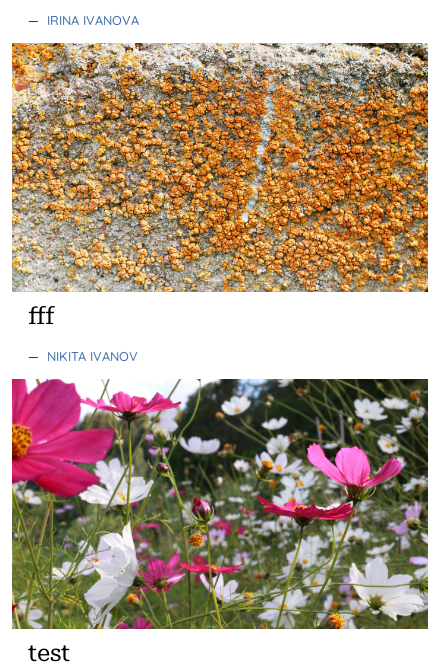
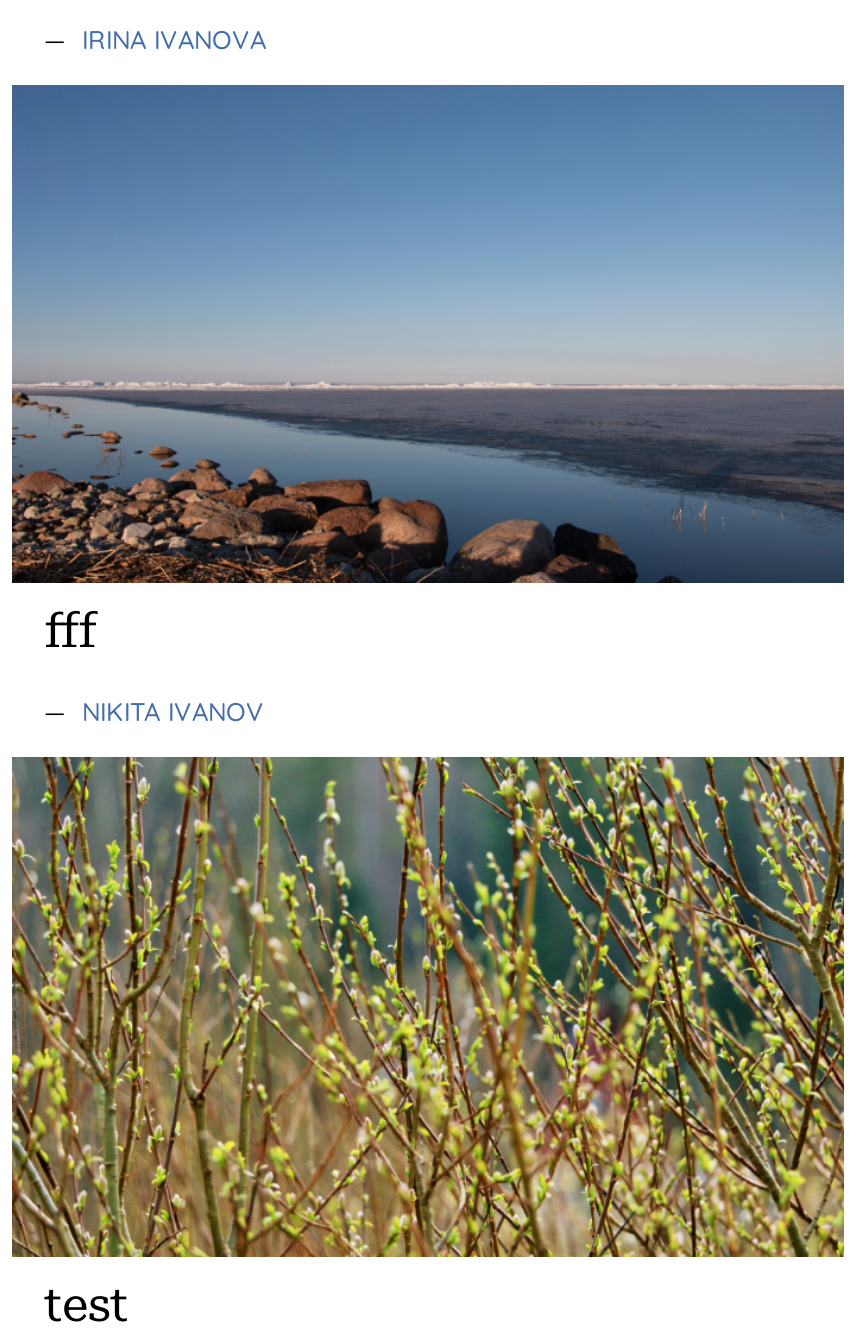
- [image]
+ [image]

- [image]
+ [image]
